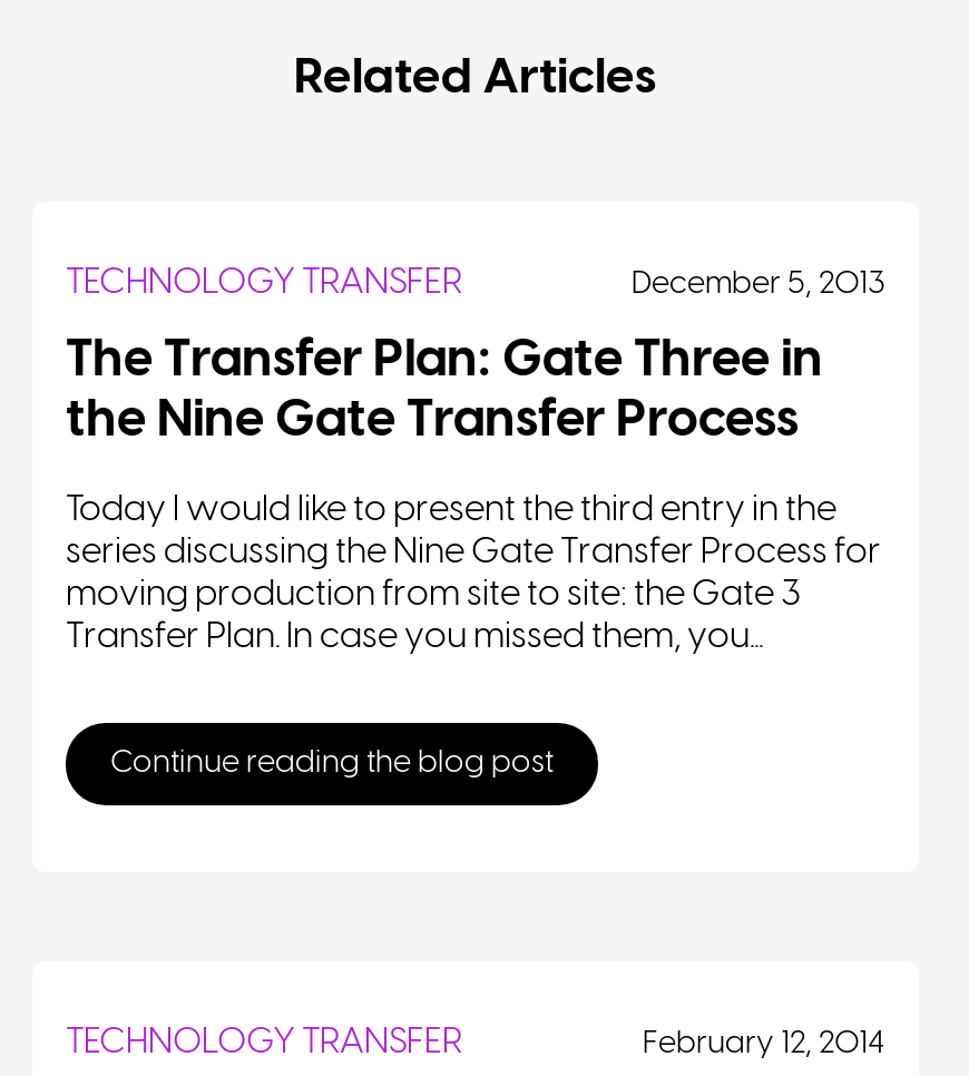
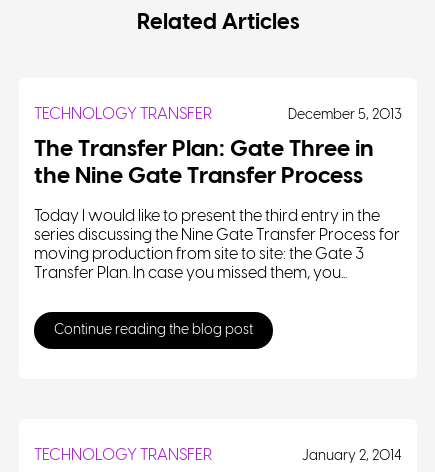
- February 12, 2014
+ January 2, 2014
